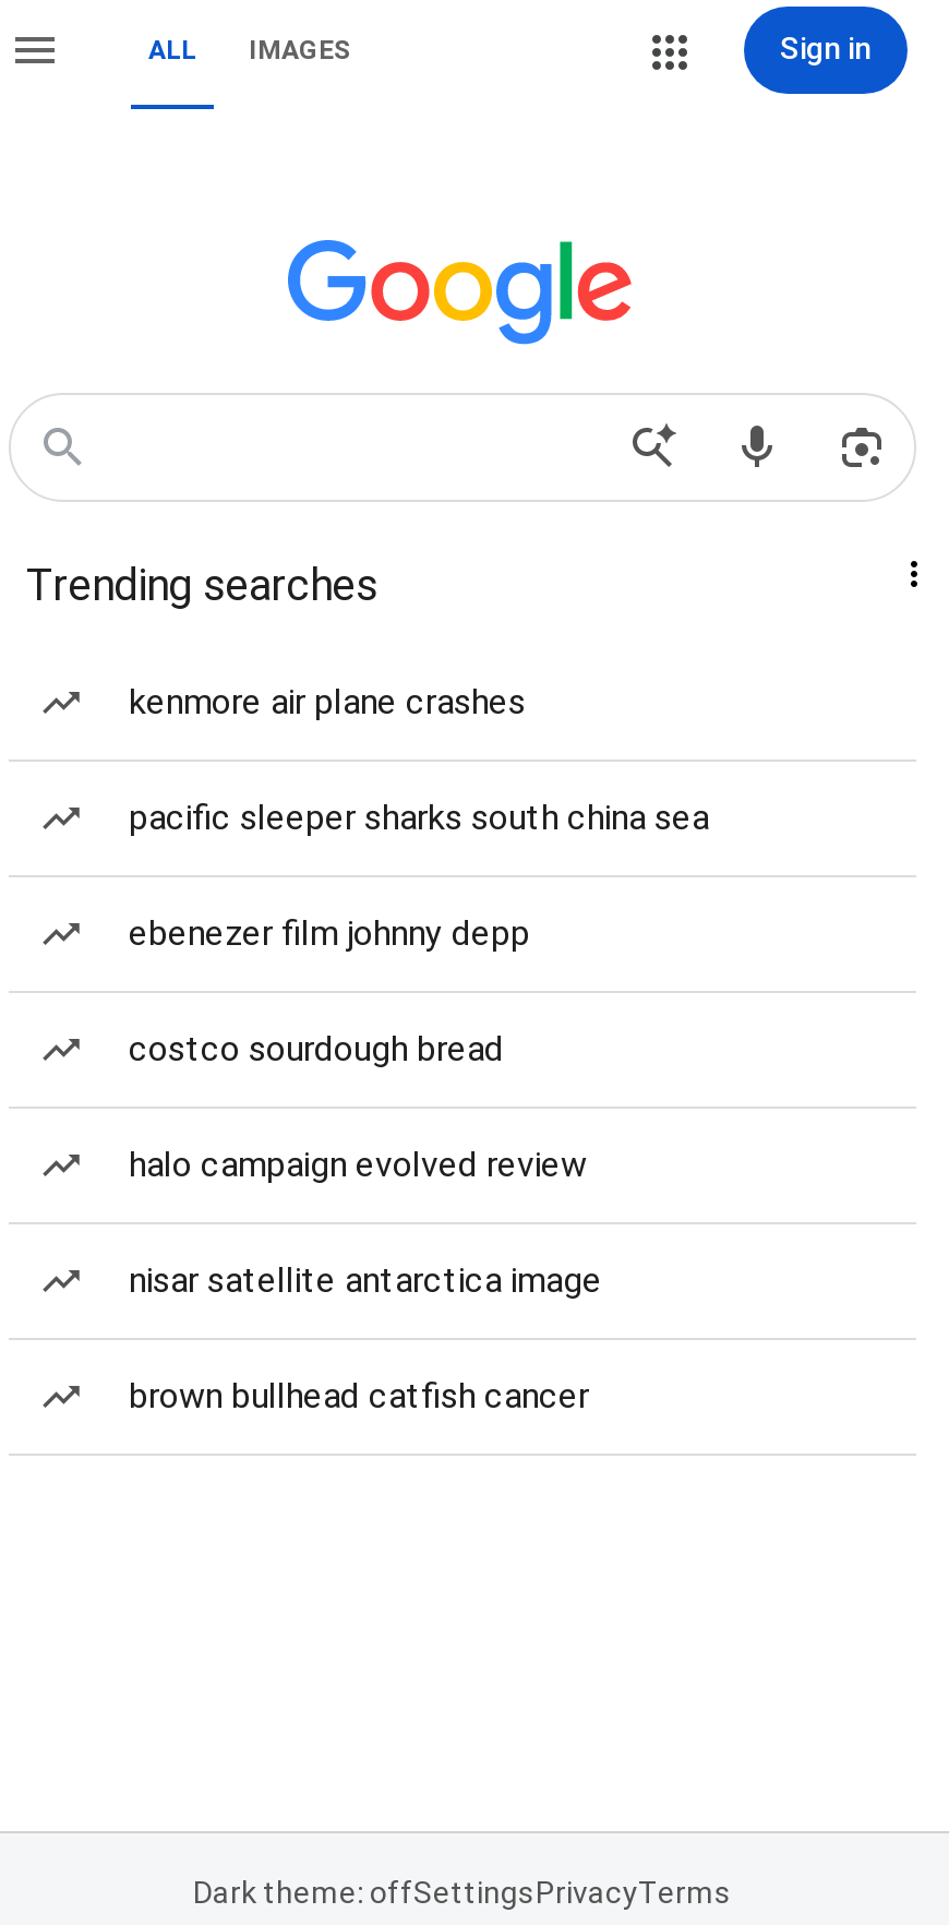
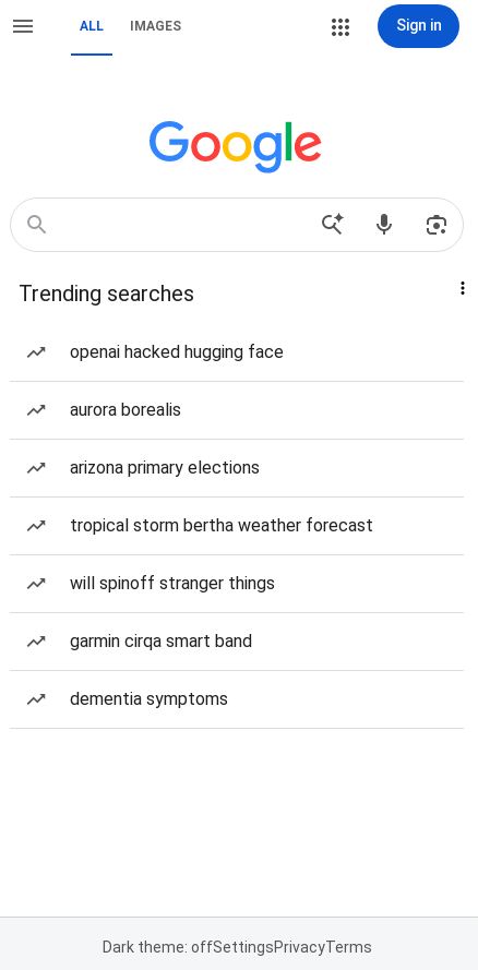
- kenmore air plane crashes
+ openai hacked hugging face

- pacific sleeper sharks south china sea
+ aurora borealis

- ebenezer film johnny depp
+ arizona primary elections

- costco sourdough bread
+ tropical storm bertha weather forecast

- halo campaign evolved review
+ will spinoff stranger things

- nisar satellite antarctica image
+ garmin cirqa smart band

- brown bullhead catfish cancer
+ dementia symptoms
